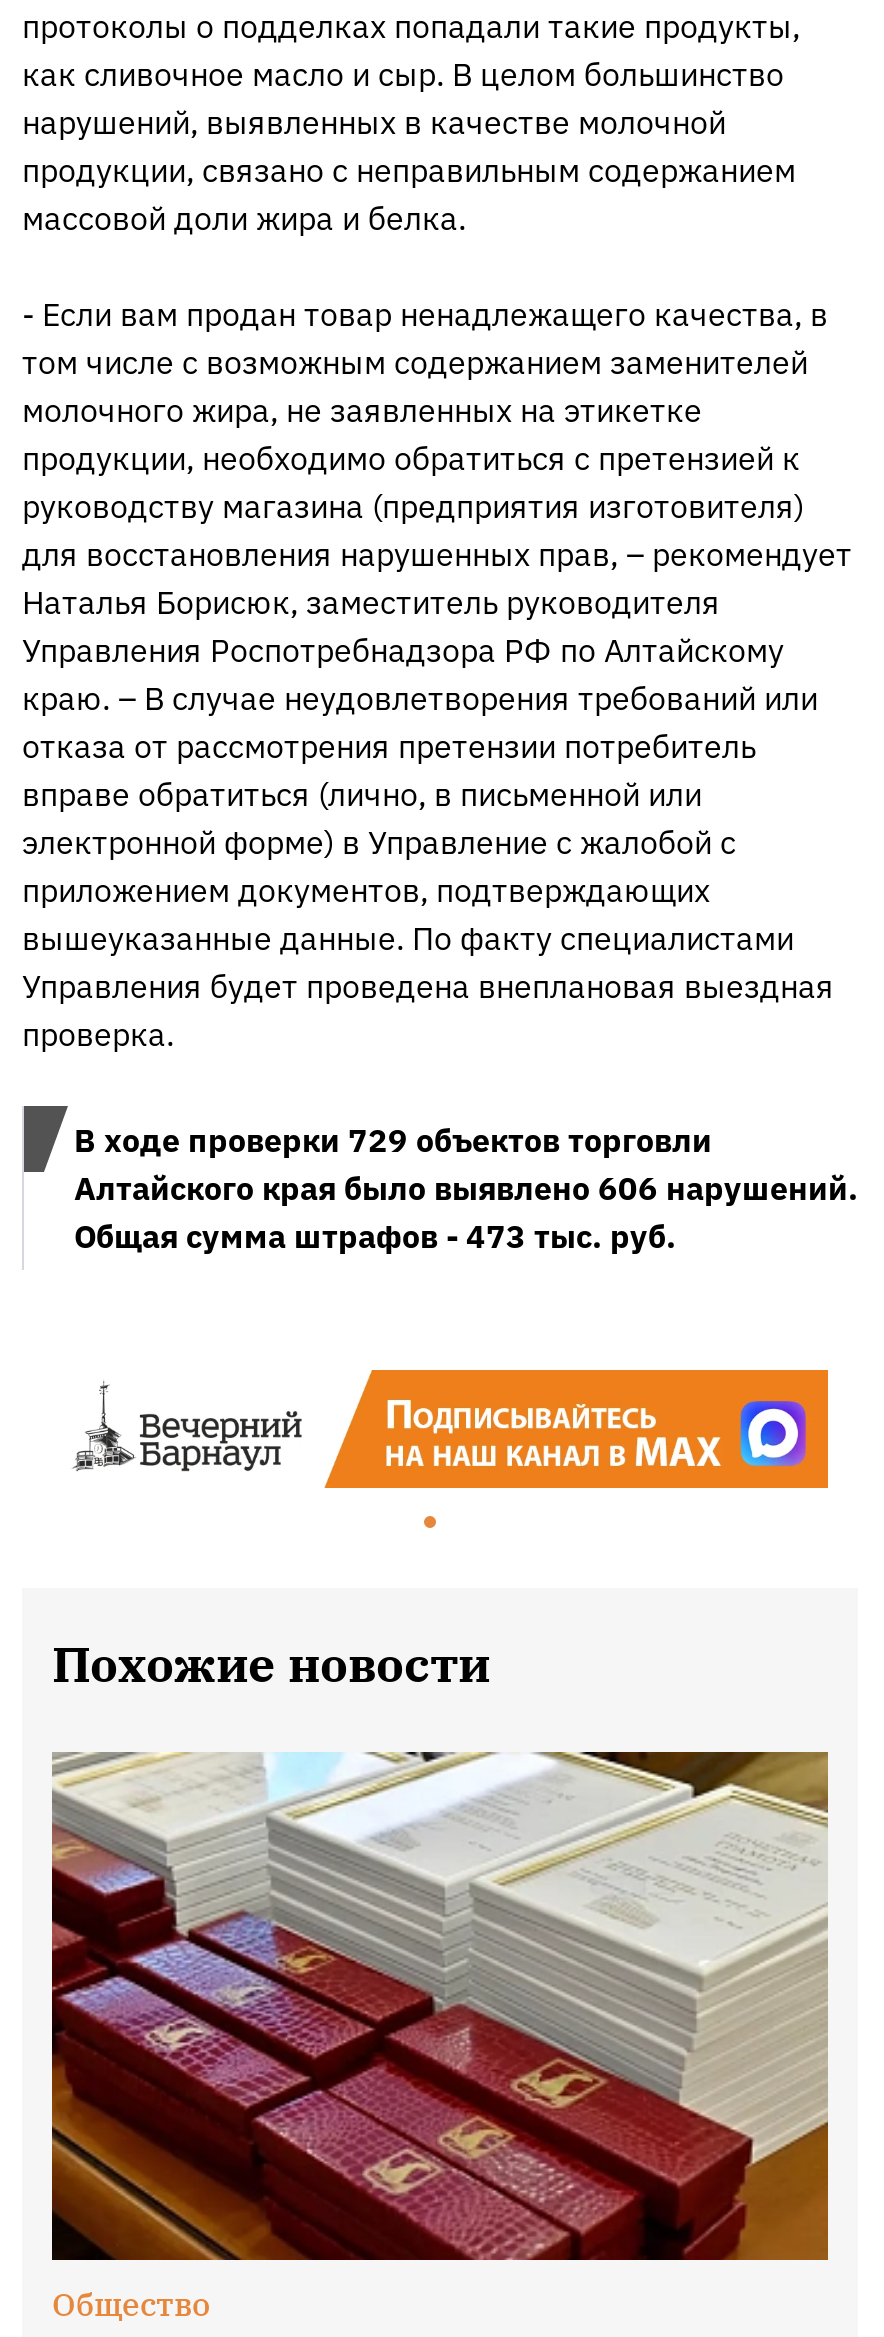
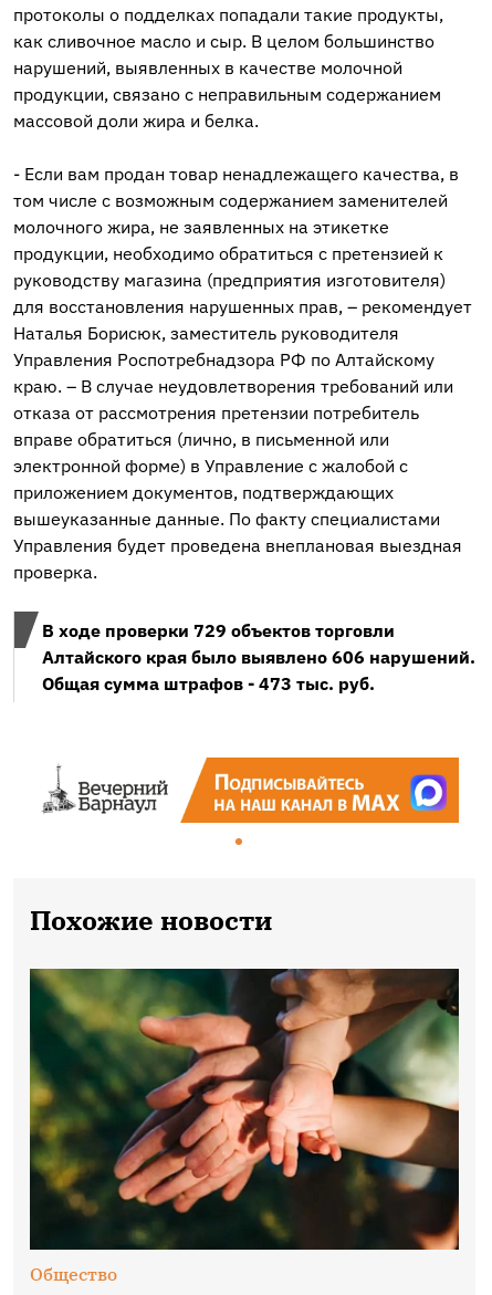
- [image]
+ [image]
